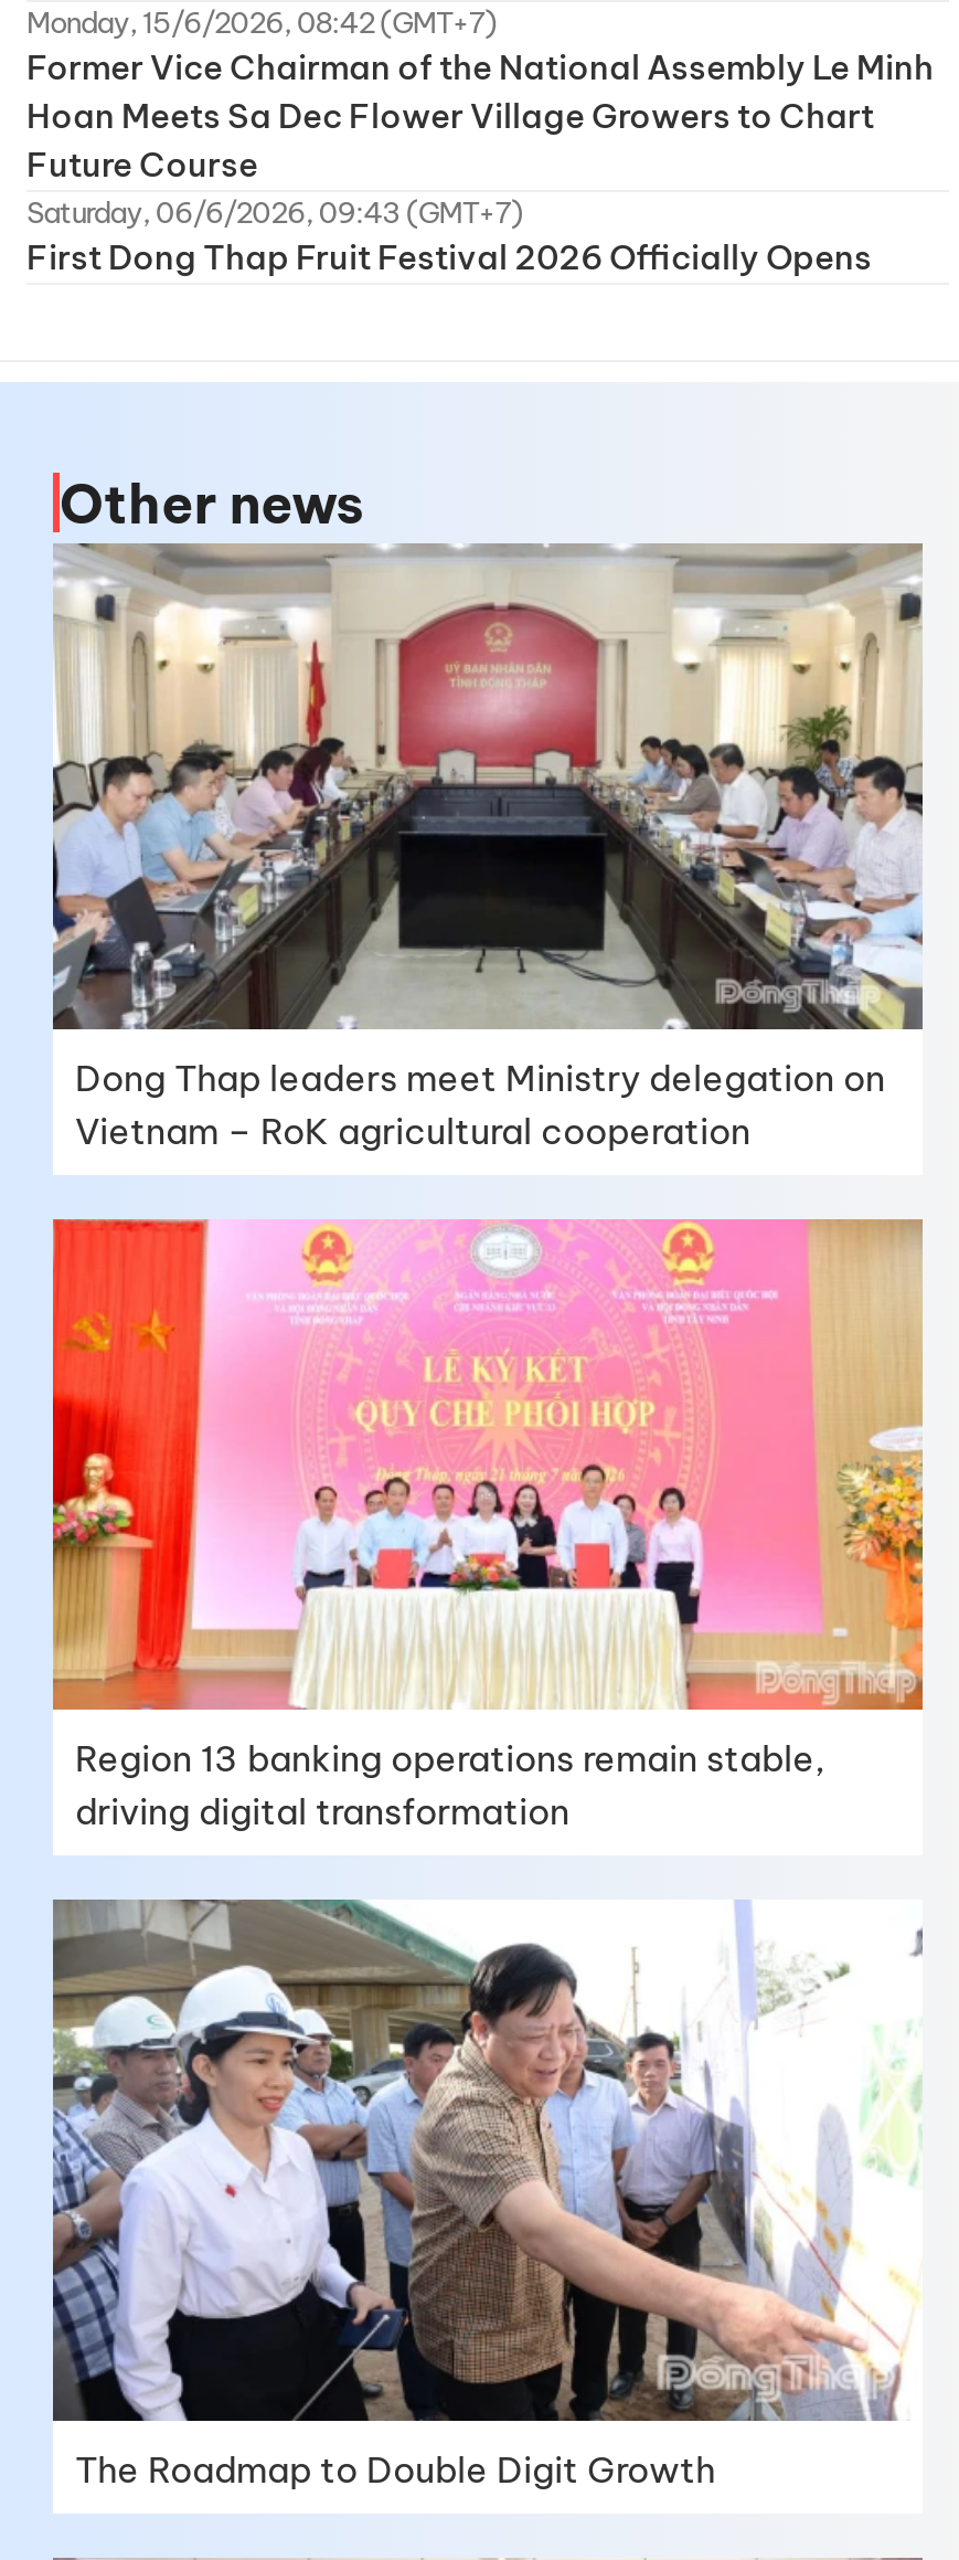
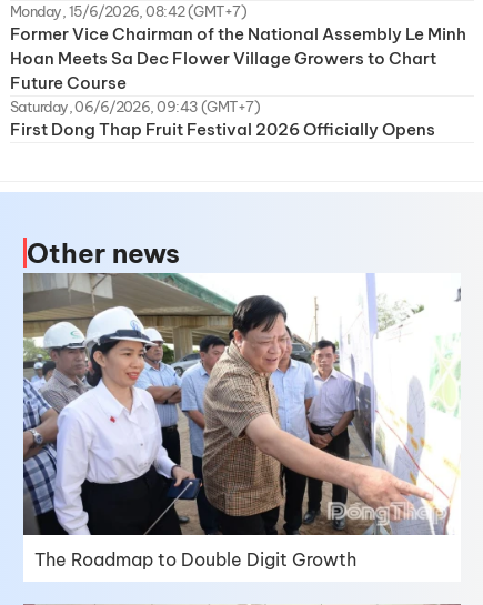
- [image]
- Dong Thap leaders meet Ministry delegation on
- Vietnam – RoK agricultural cooperation

- [image]
- Region 13 banking operations remain stable,
- driving digital transformation
